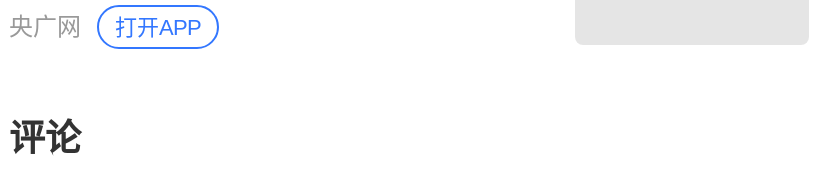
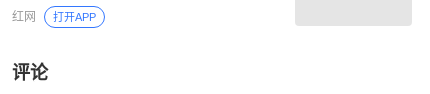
- 央广网
+ 红网
